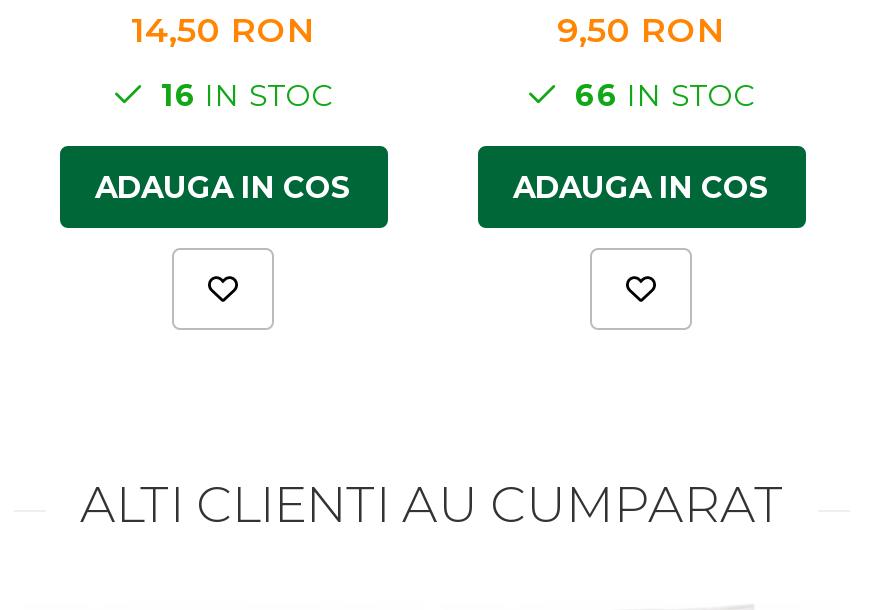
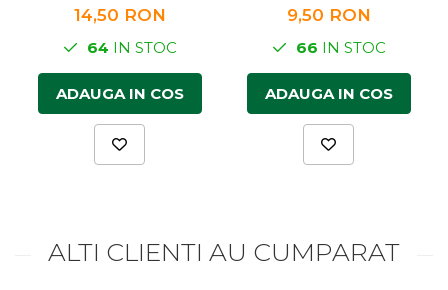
- 16 IN STOC
+ 64 IN STOC
